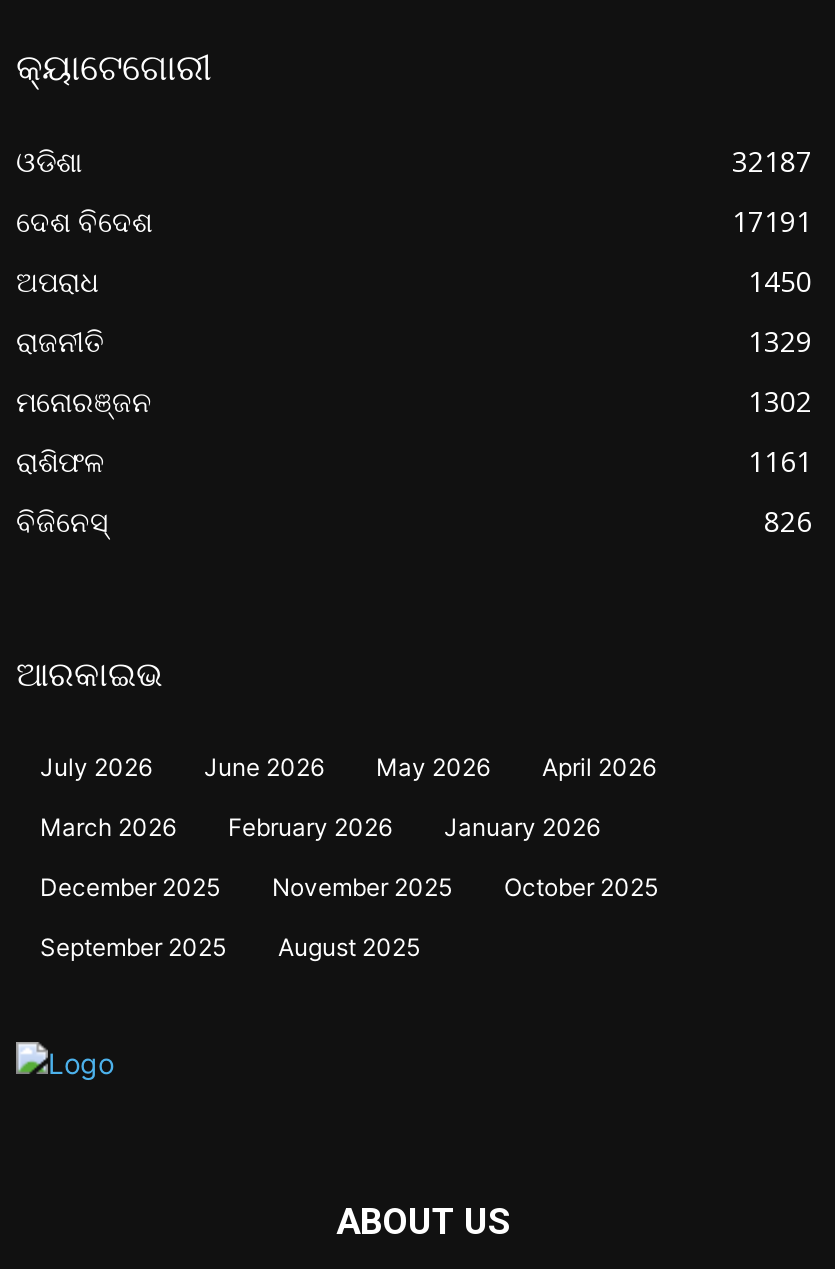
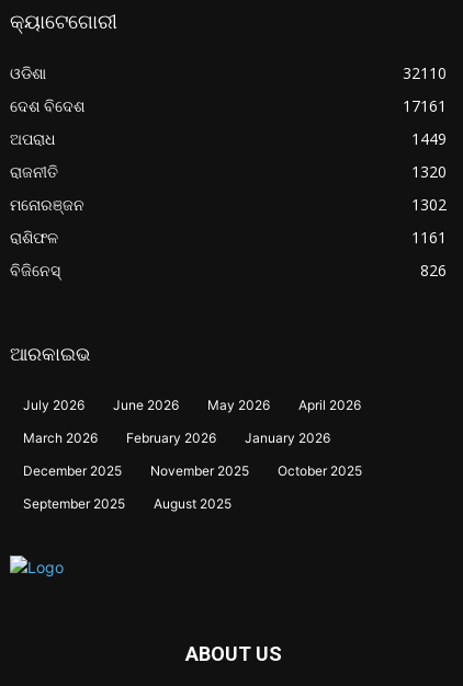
- 32187
+ 32110

- 17191
+ 17161

- 1450
+ 1449

- 1329
+ 1320
